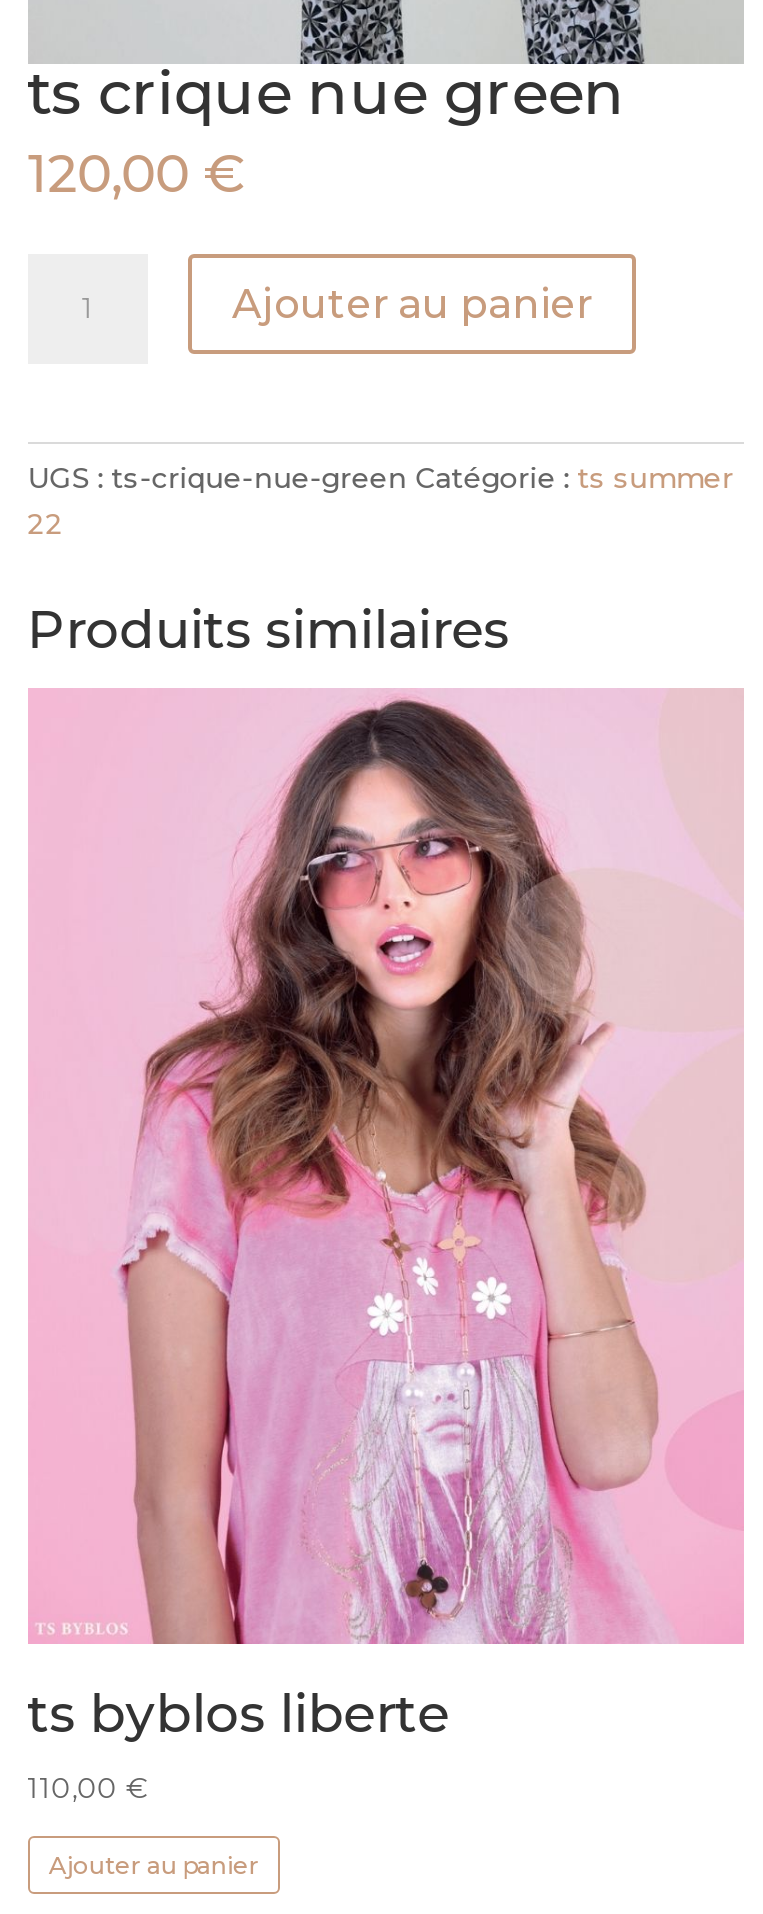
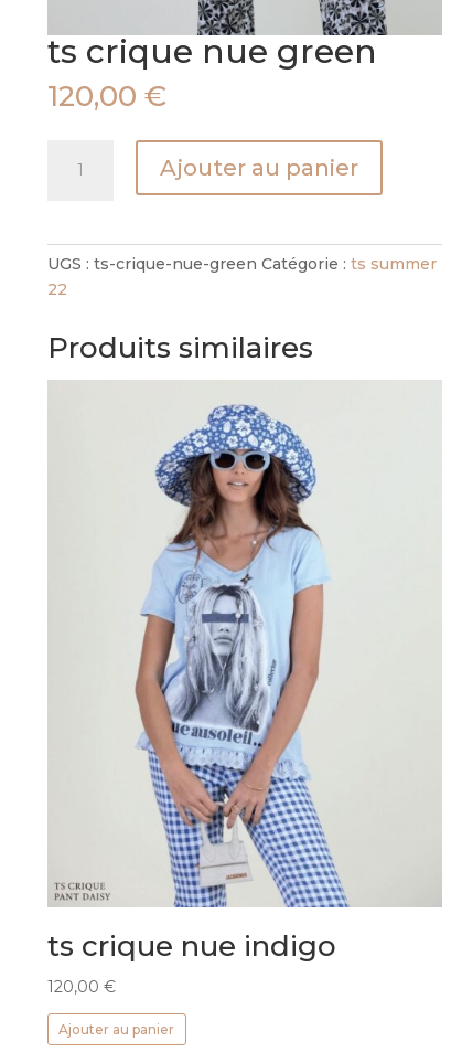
- [image]
- ts byblos liberte
- 110,00 €
+ [image]
+ ts crique nue indigo
+ 120,00 €
